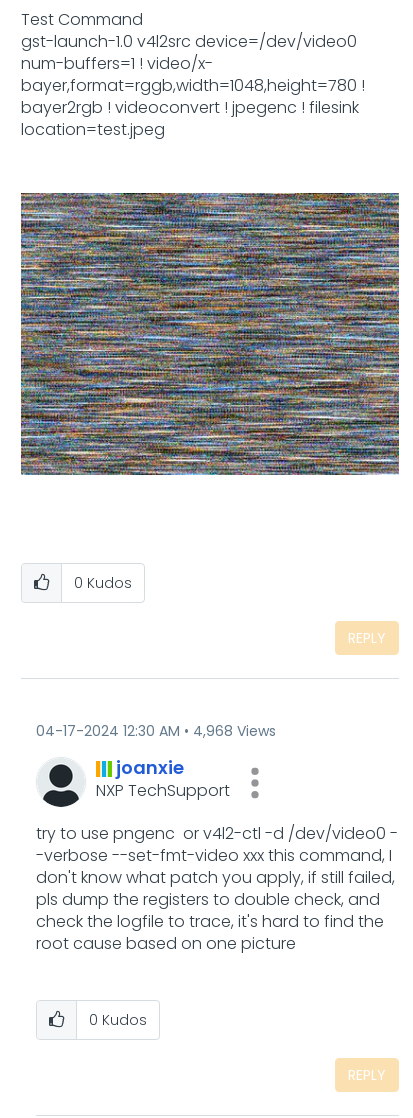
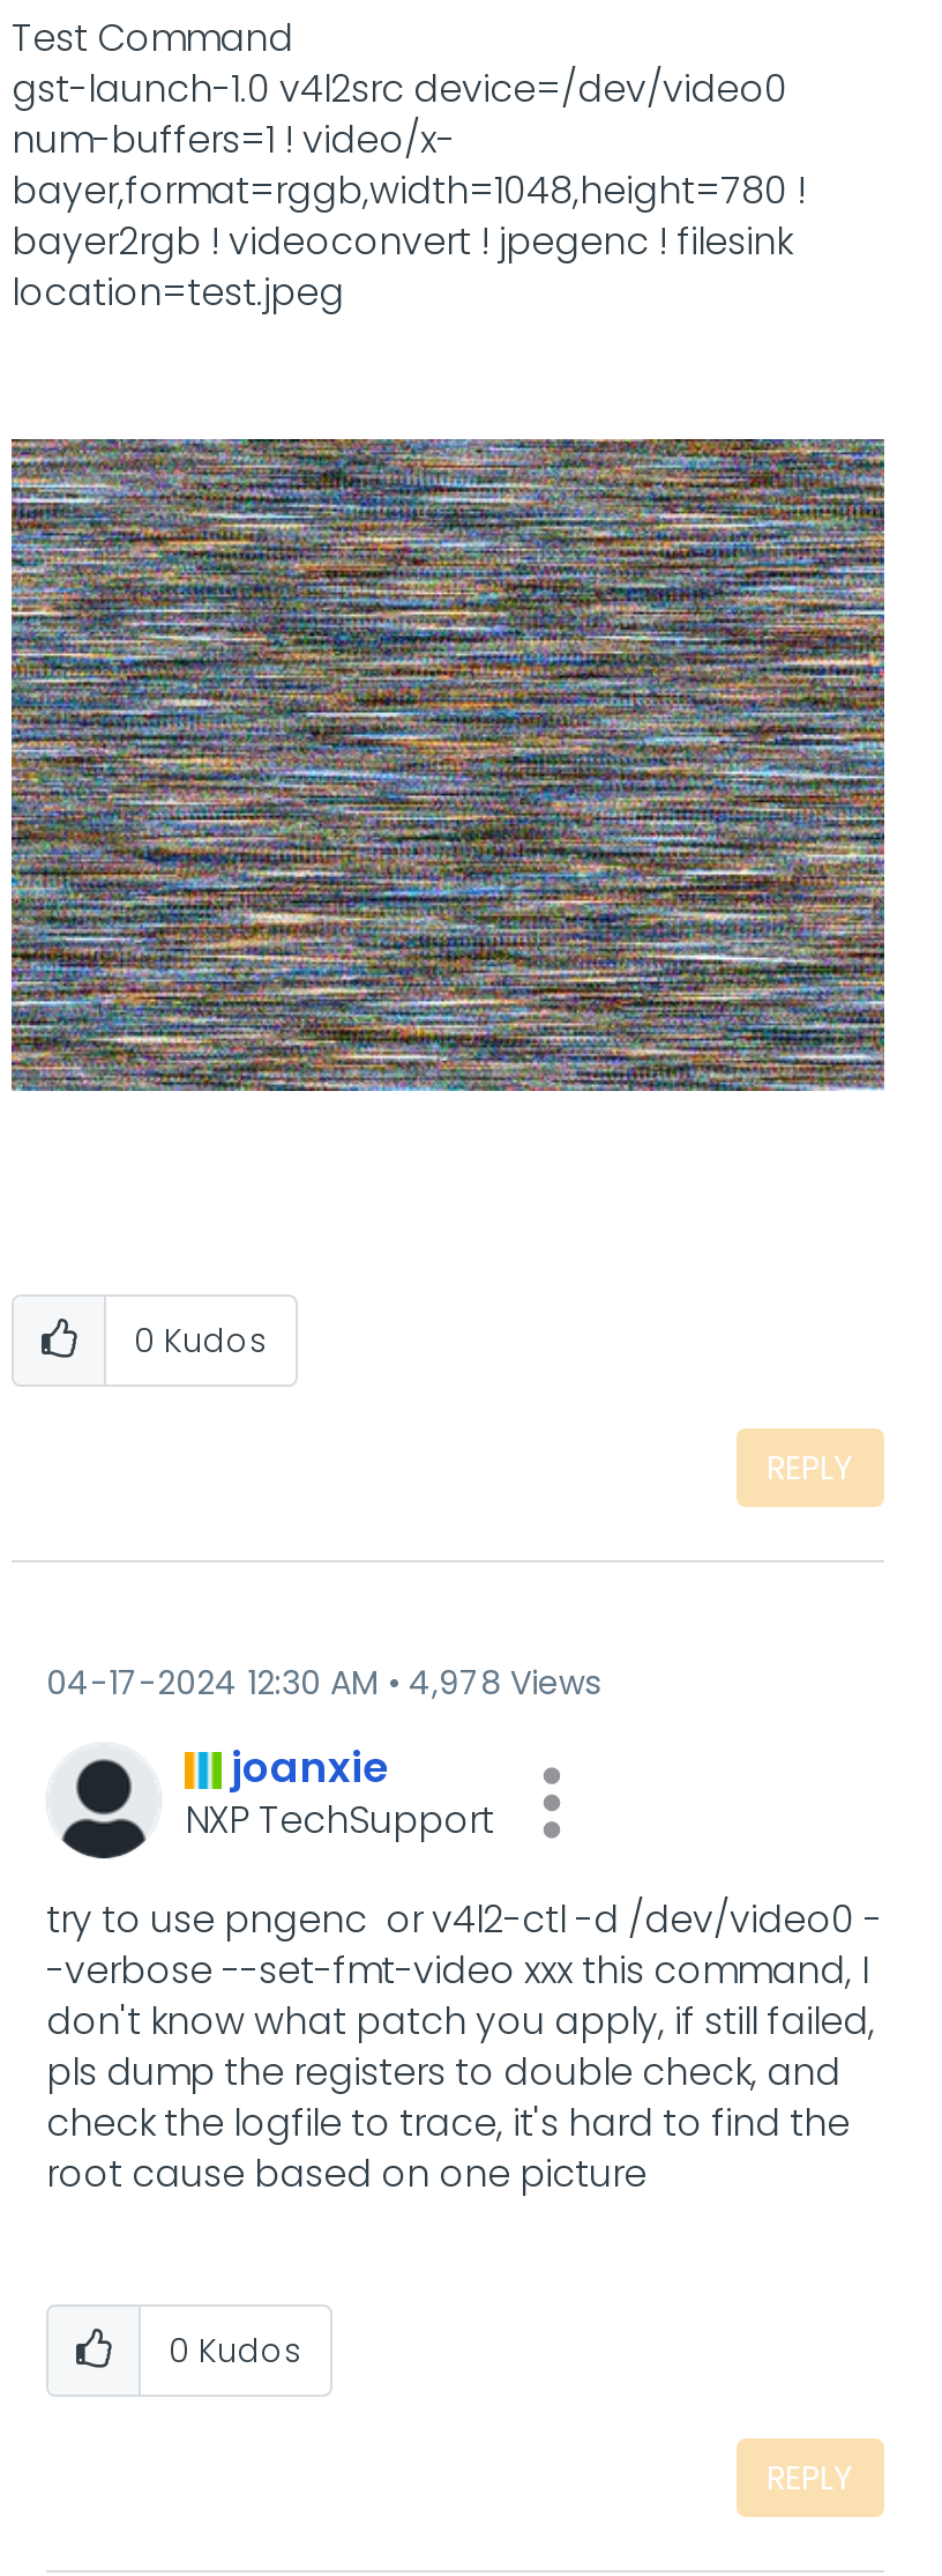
- 04-17-2024 12:30 AM 4,968 Views
+ 04-17-2024 12:30 AM 4,978 Views
